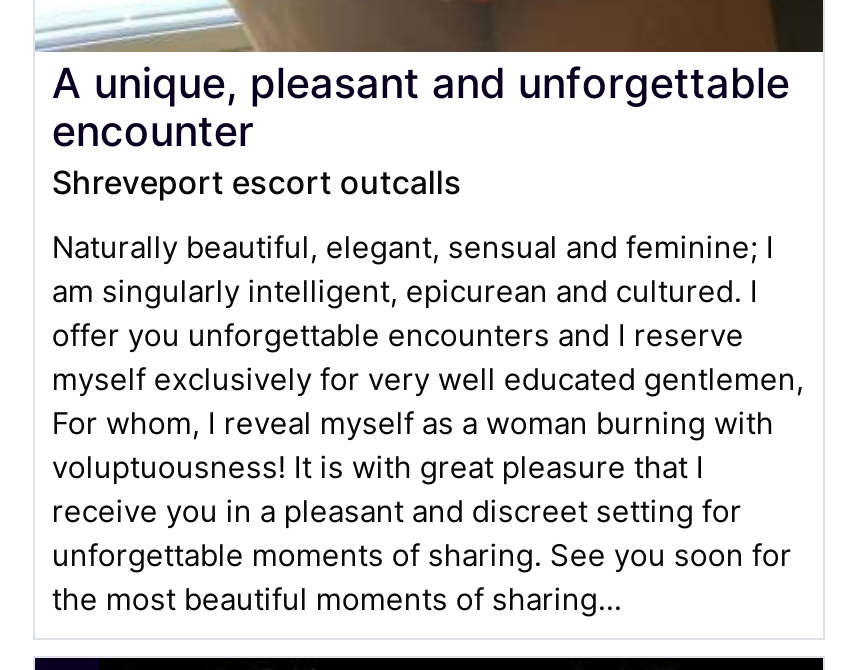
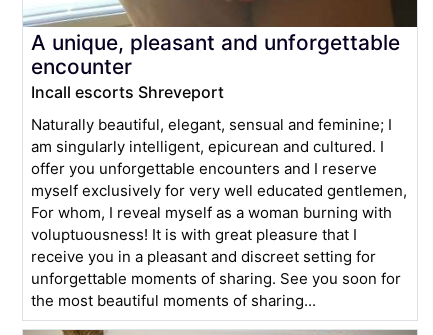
- Shreveport escort outcalls
+ Incall escorts Shreveport
